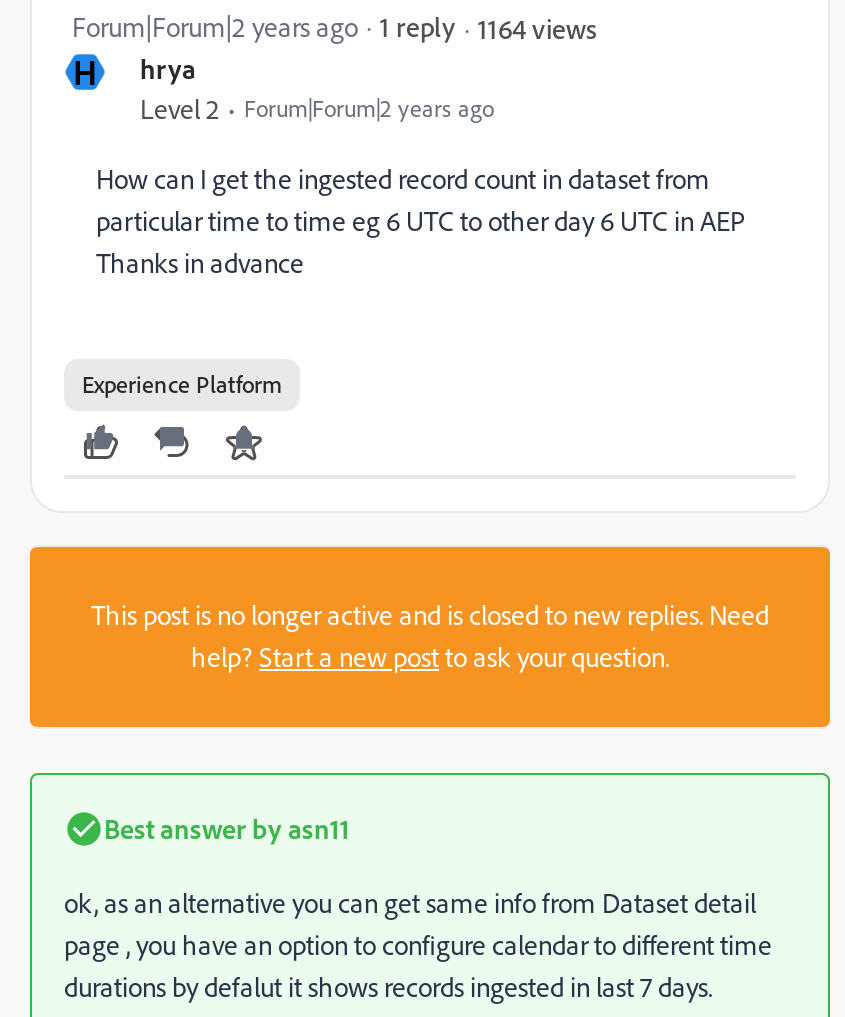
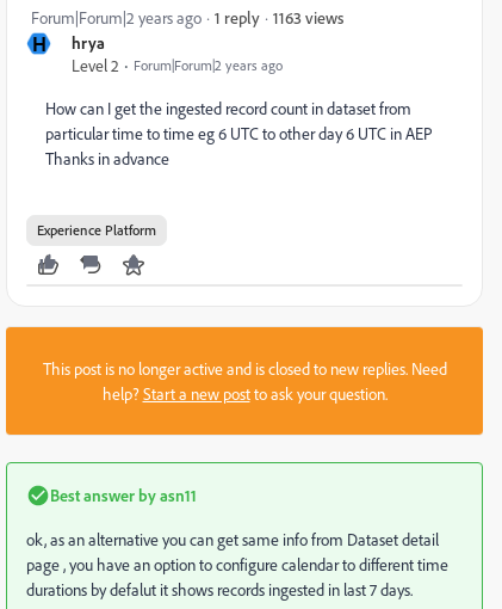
- 1164 views
+ 1163 views
